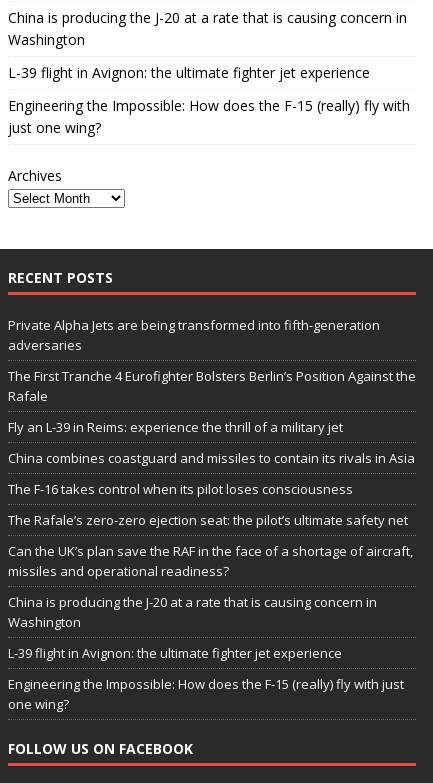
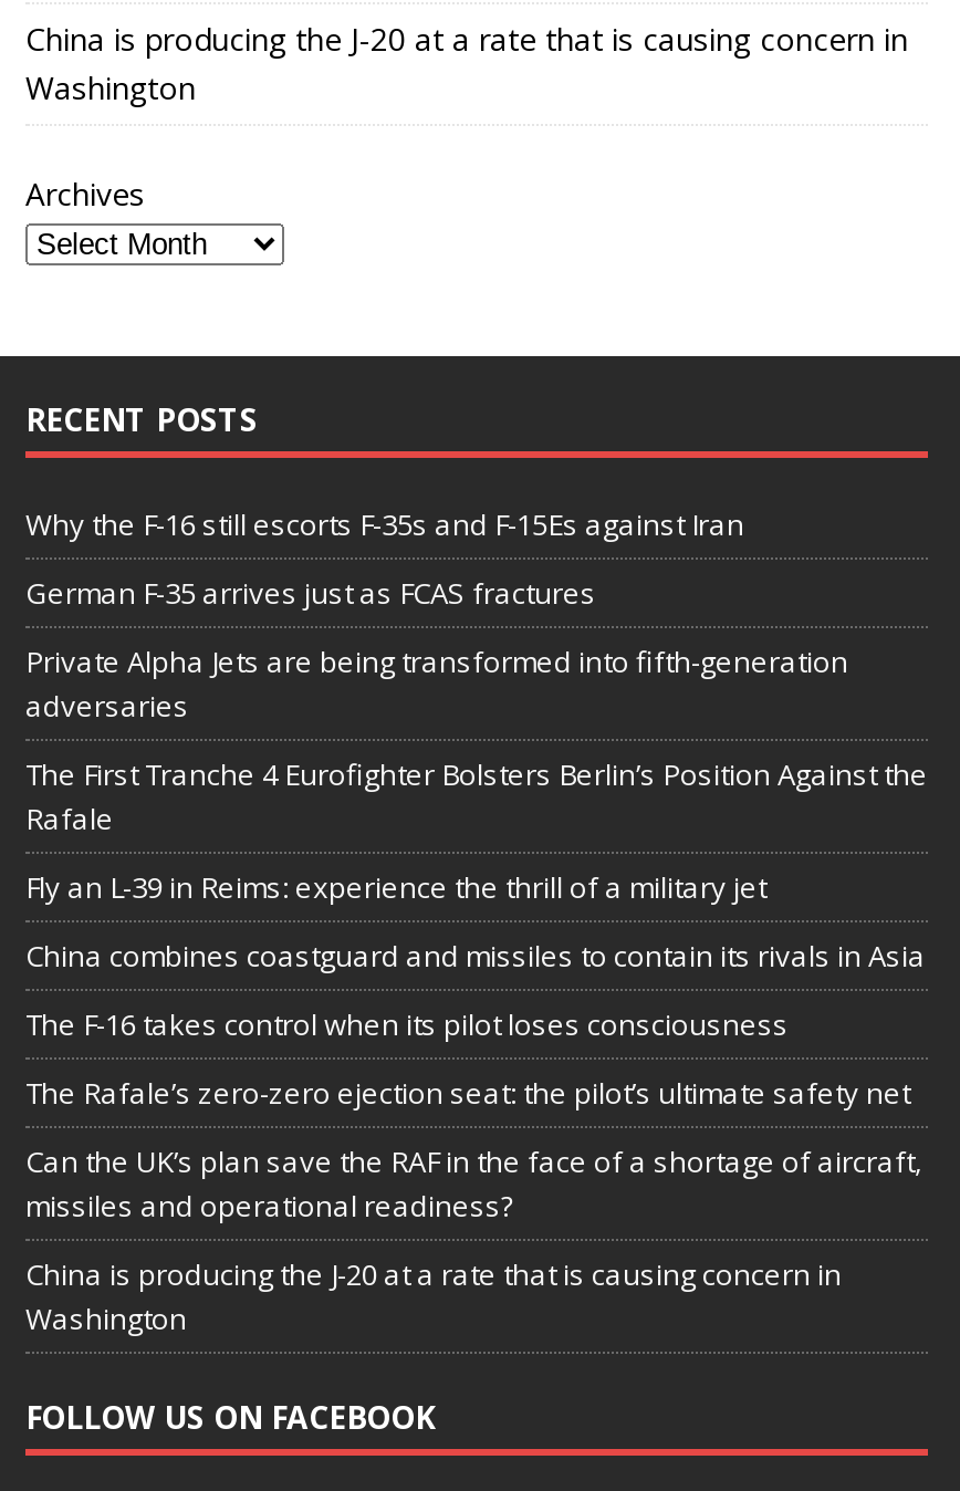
- L-39 flight in Avignon: the ultimate fighter jet experience
- Engineering the Impossible: How does the F-15 (really) fly with
- just one wing?

+ Why the F-16 still escorts F-35s and F-15Es against Iran
+ German F-35 arrives just as FCAS fractures

- L-39 flight in Avignon: the ultimate fighter jet experience
- Engineering the Impossible: How does the F-15 (really) fly with just
- one wing?
